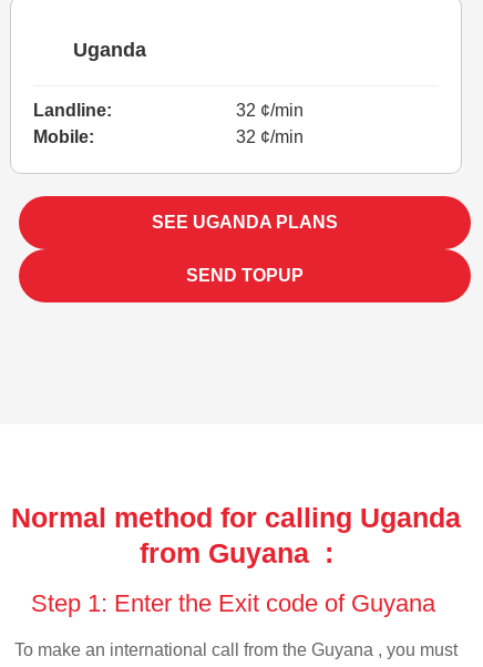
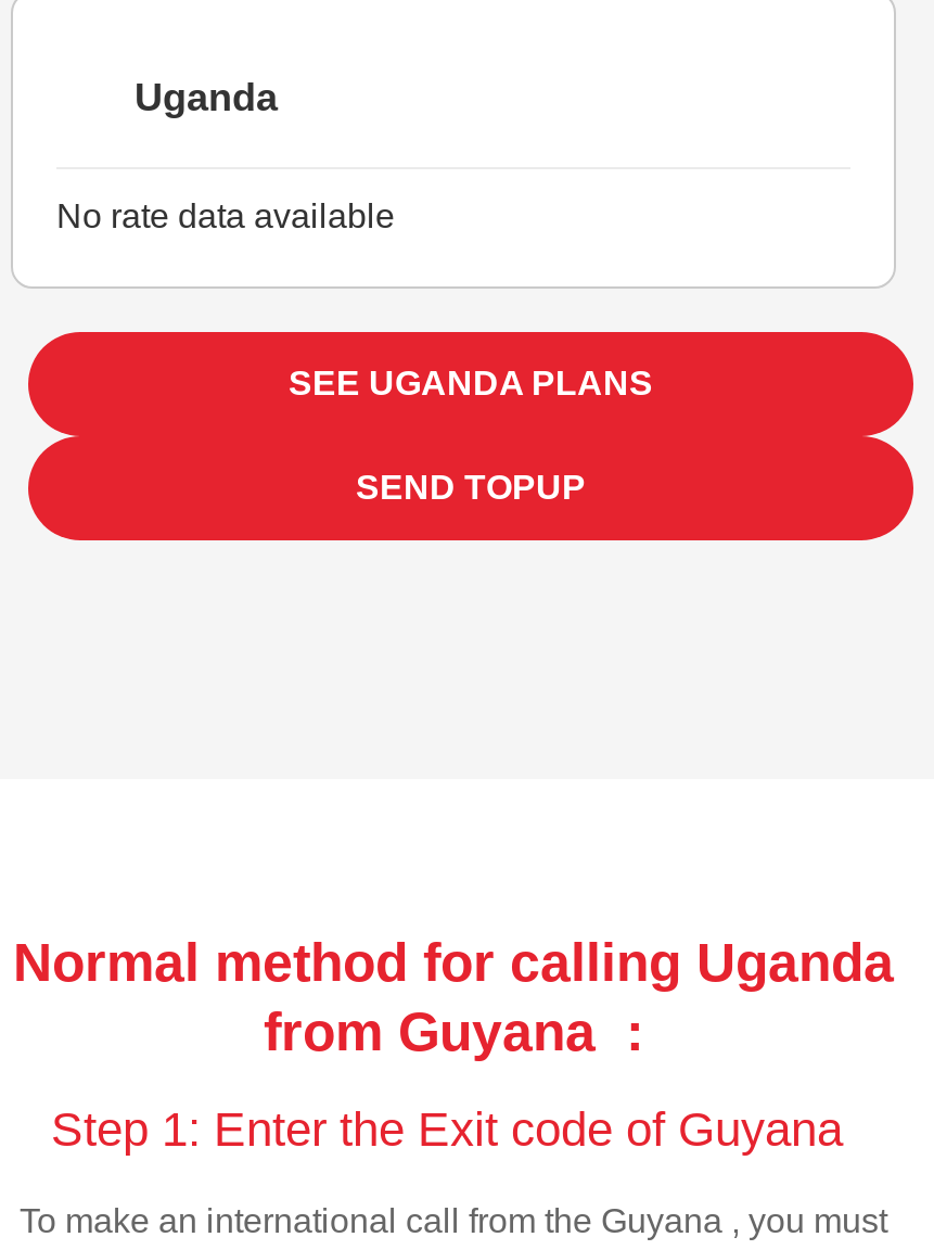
- Landline:
- 32 ¢/min
- Mobile:
- 32 ¢/min
+ No rate data available
